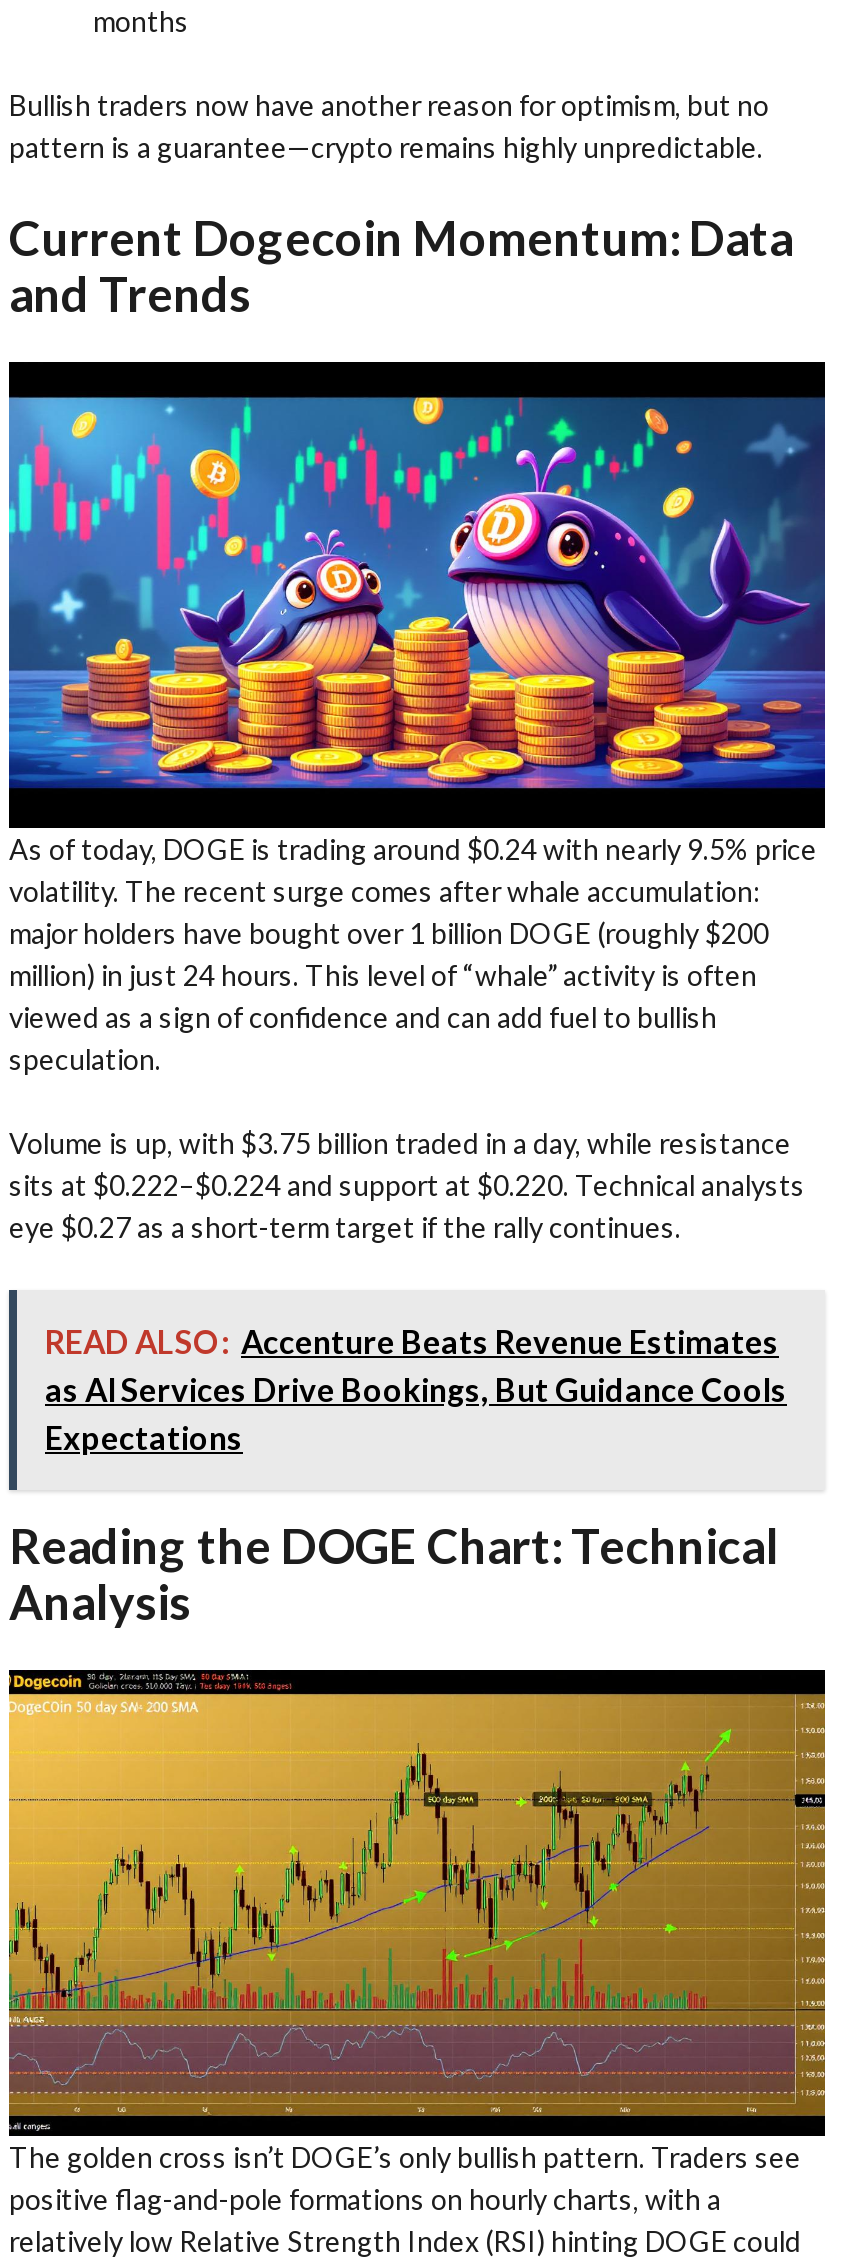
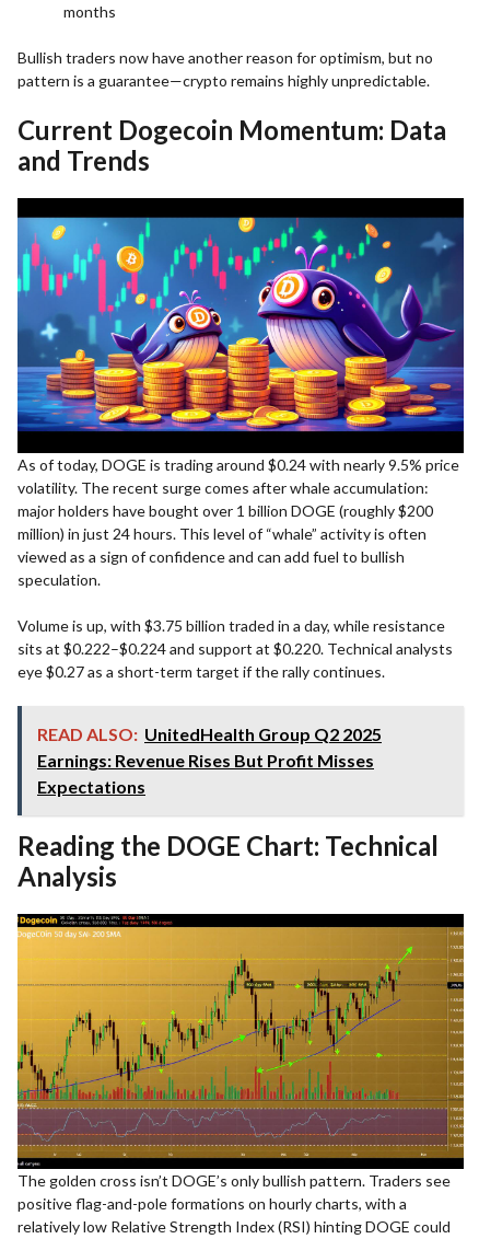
- READ ALSO: Accenture Beats Revenue Estimates
- as AI Services Drive Bookings, But Guidance Cools
+ READ ALSO: UnitedHealth Group Q2 2025
+ Earnings: Revenue Rises But Profit Misses
